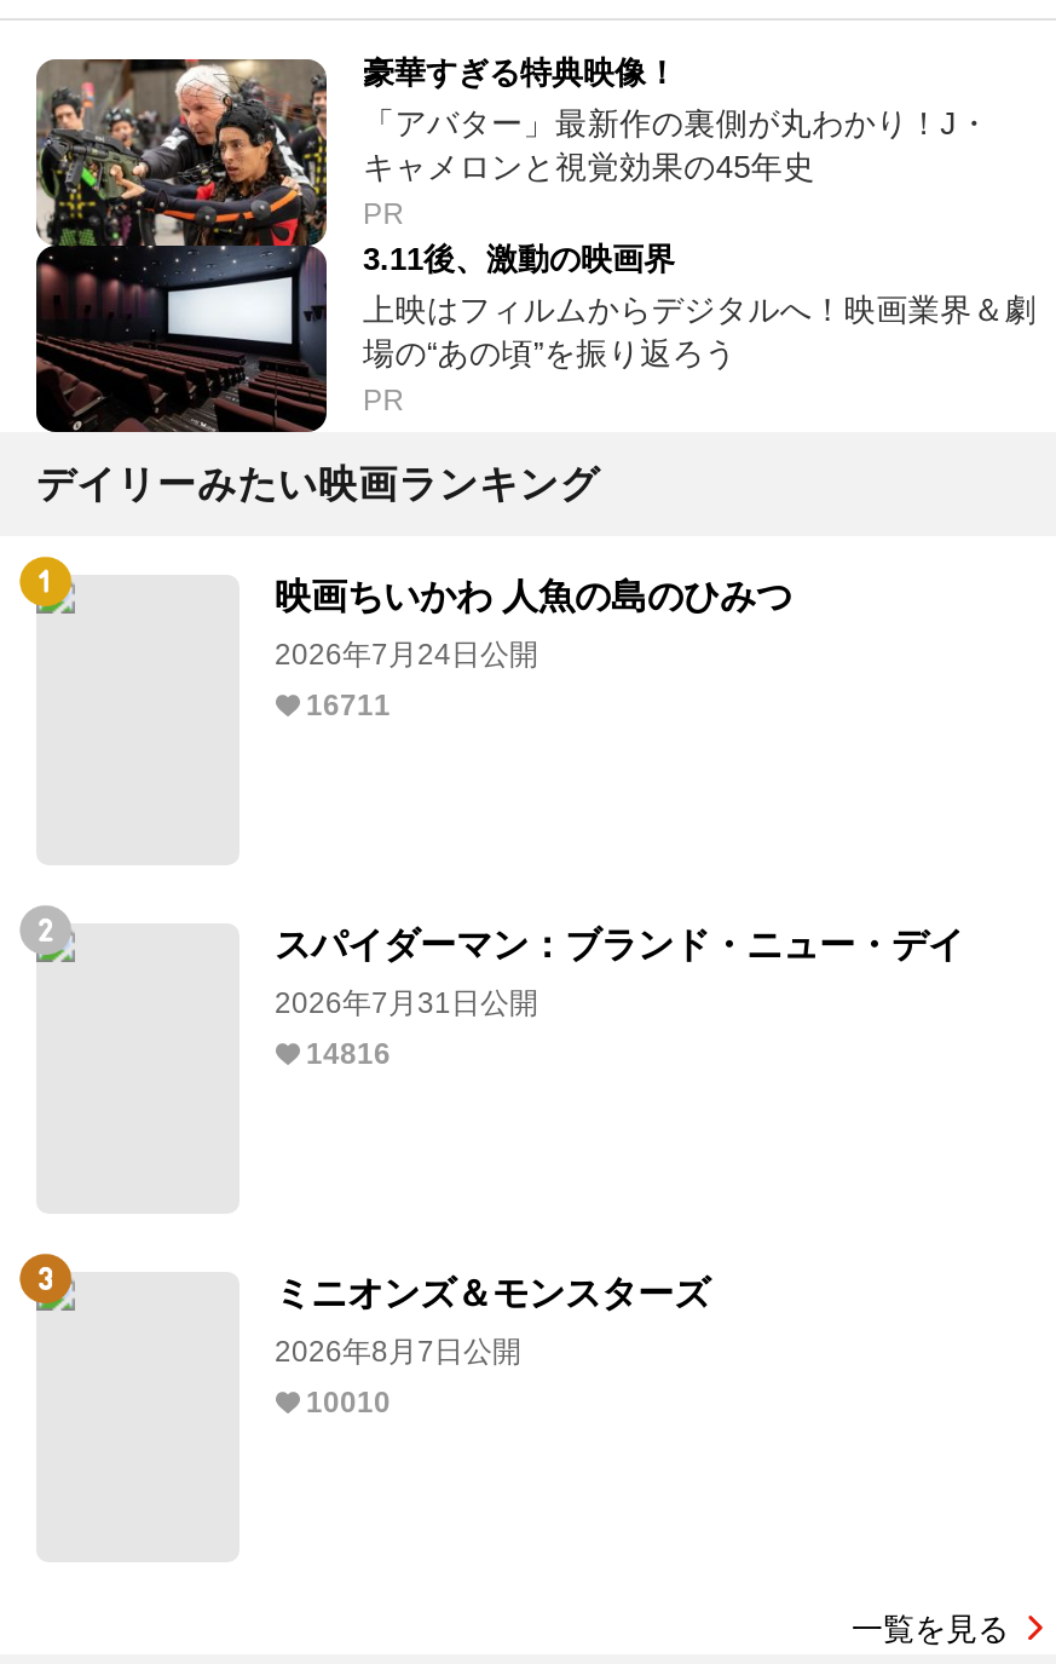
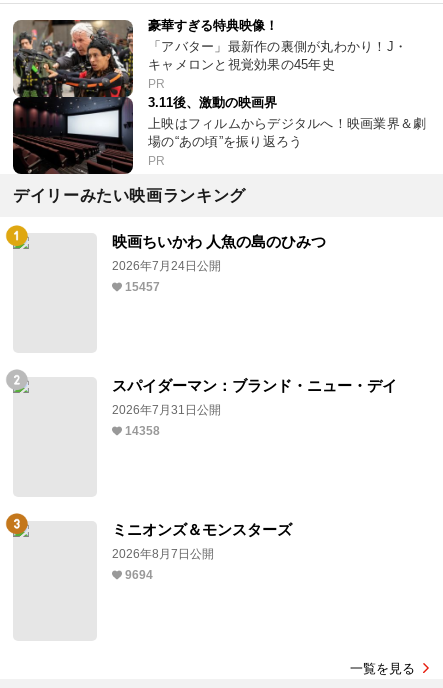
- 16711
+ 15457

- 14816
+ 14358

- 10010
+ 9694
